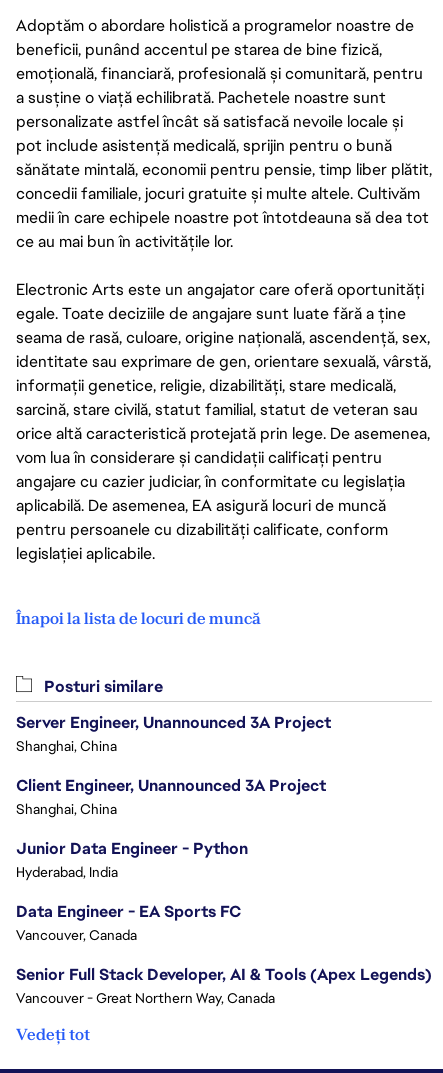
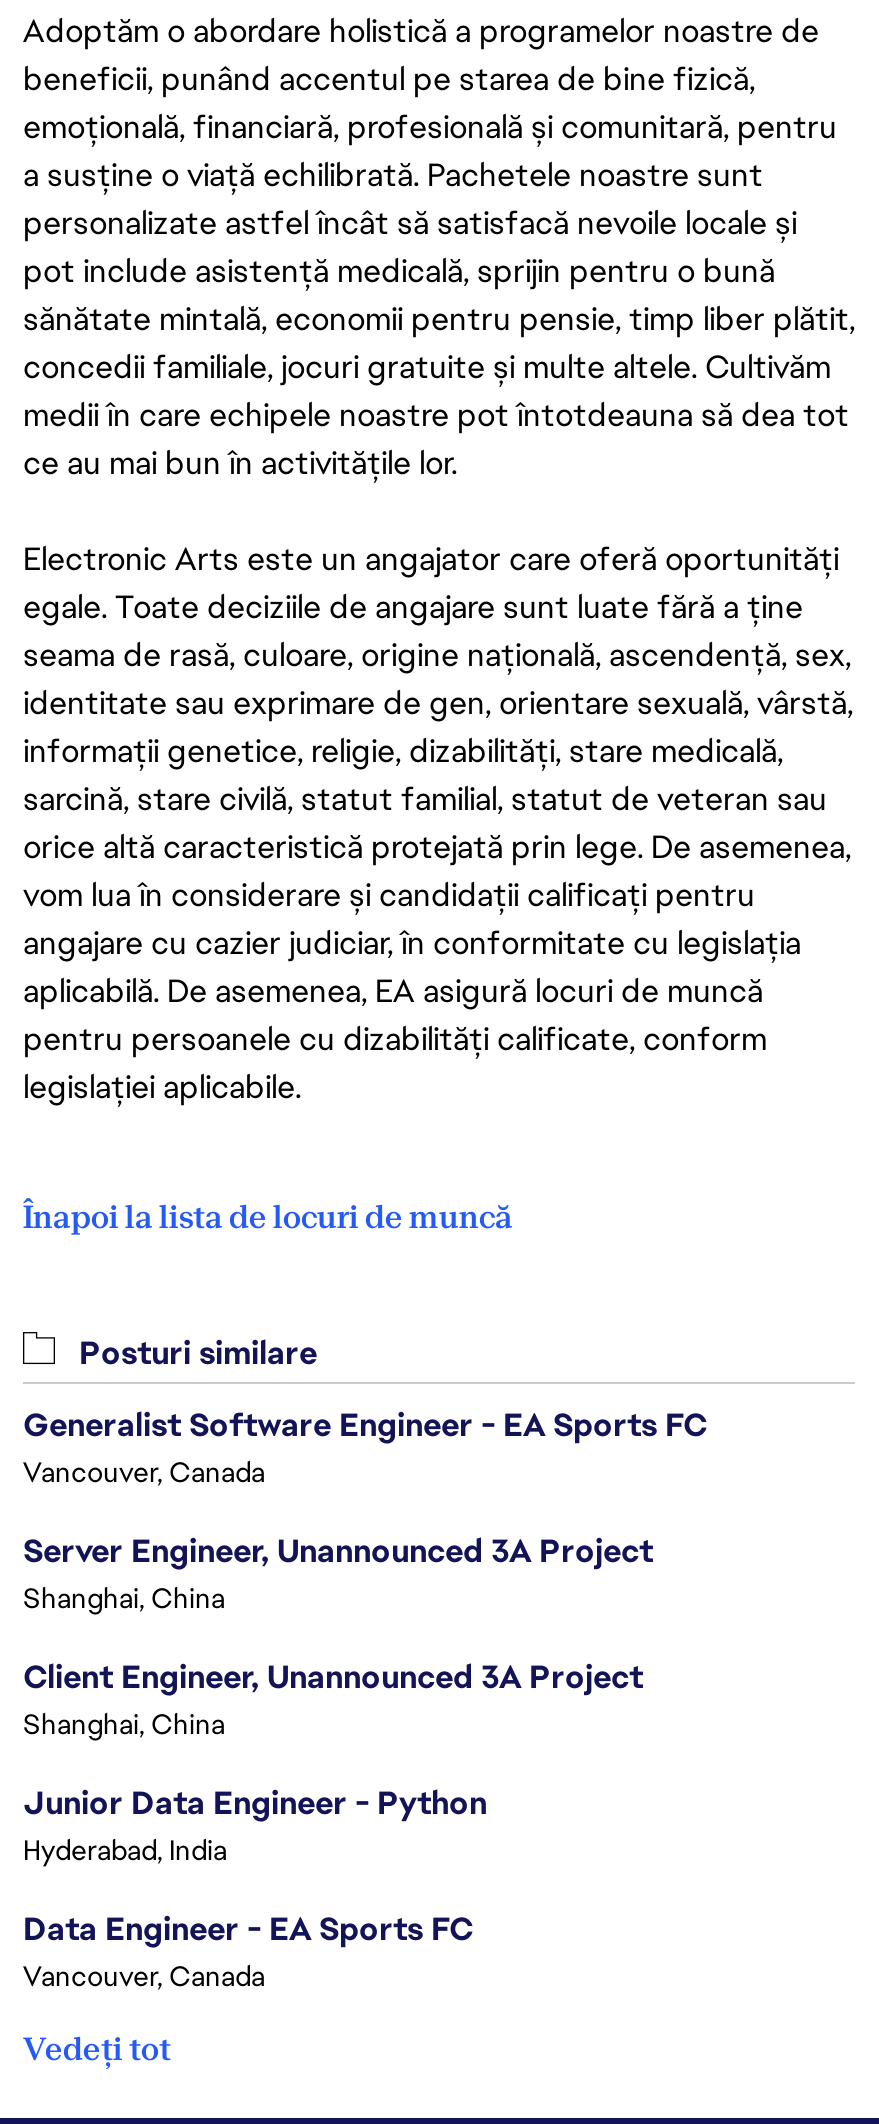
+ Generalist Software Engineer - EA Sports FC
+ Vancouver, Canada

moved down: Server Engineer, Unannounced 3A Project | Shanghai, China | Client Engineer, Unannounced 3A Project | Shanghai, China | Junior Data Engineer - Python | Hyderabad, India | Data Engineer - EA Sports FC | Vancouver, Canada

- Senior Full Stack Developer, AI & Tools (Apex Legends)
- Vancouver - Great Northern Way, Canada
